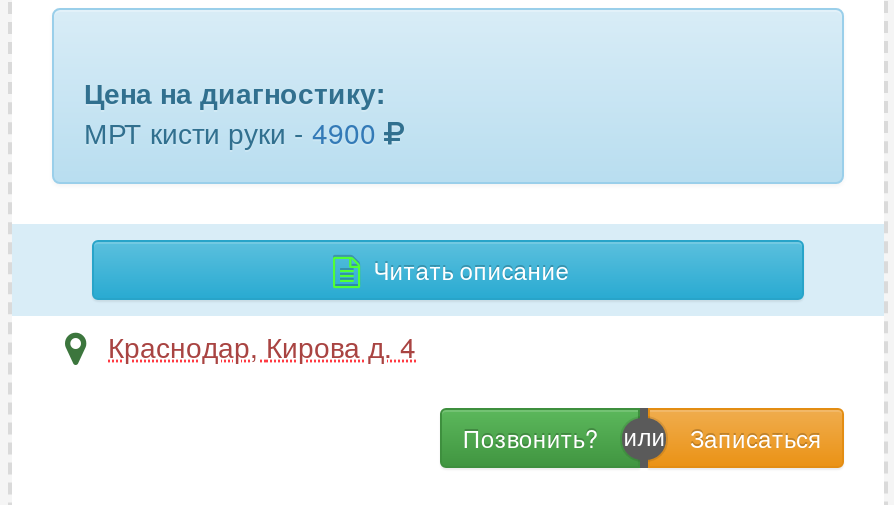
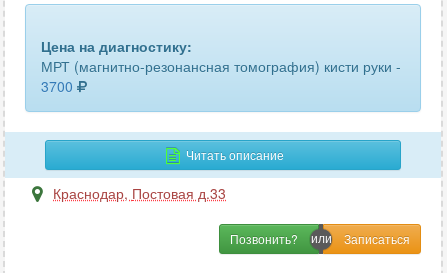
- МРТ кисти руки - 4900
+ МРТ (магнитно-резонансная томография) кисти руки -
+ 3700

- Краснодар, Кирова д. 4
+ Краснодар, Постовая д.33
